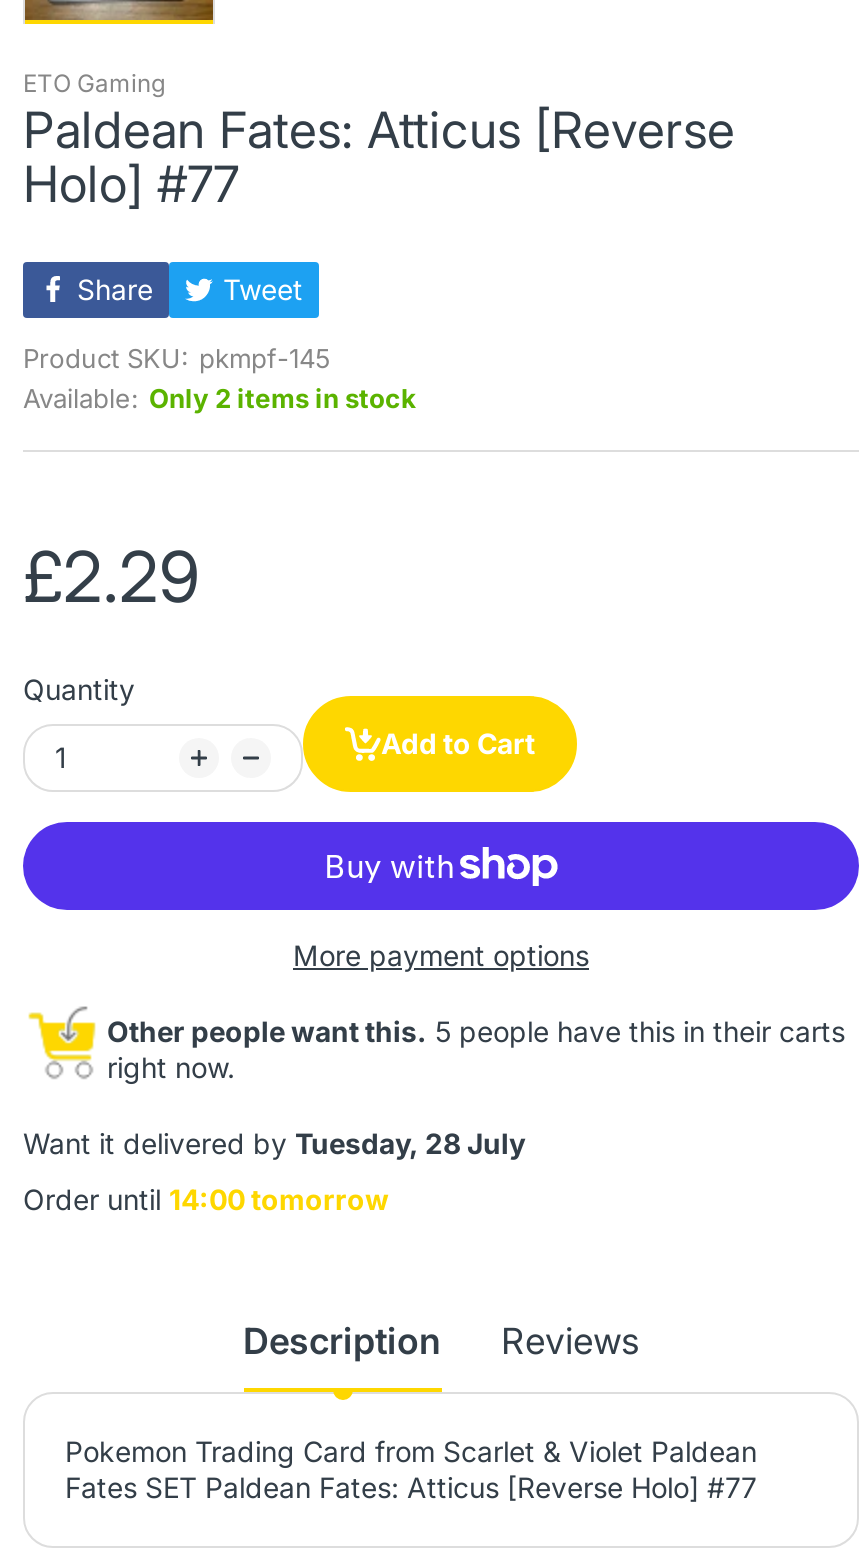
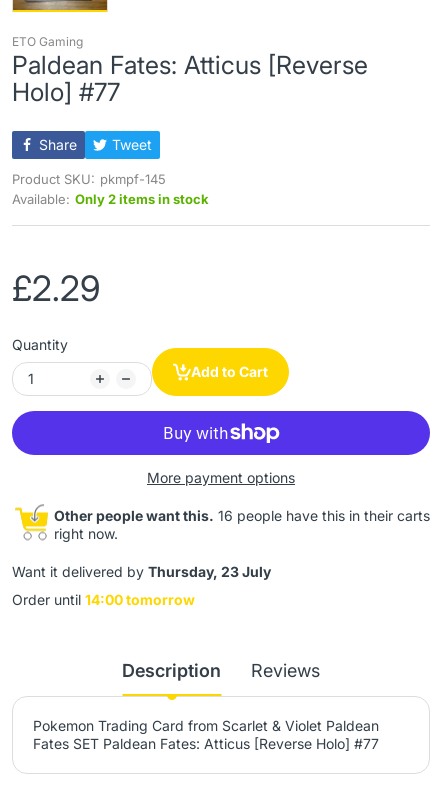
- Other people want this. 5 people have this in their carts
+ Other people want this. 16 people have this in their carts

- Want it delivered by Tuesday, 28 July
+ Want it delivered by Thursday, 23 July
